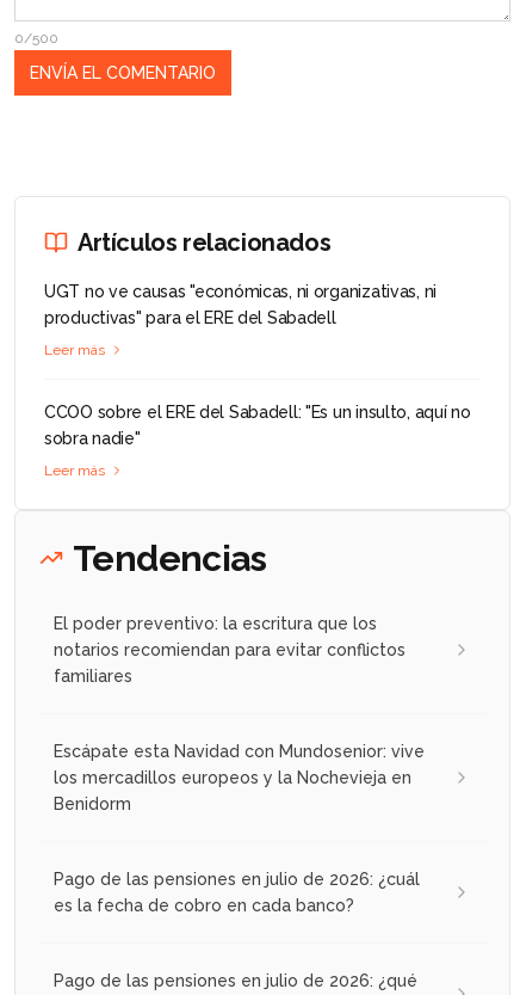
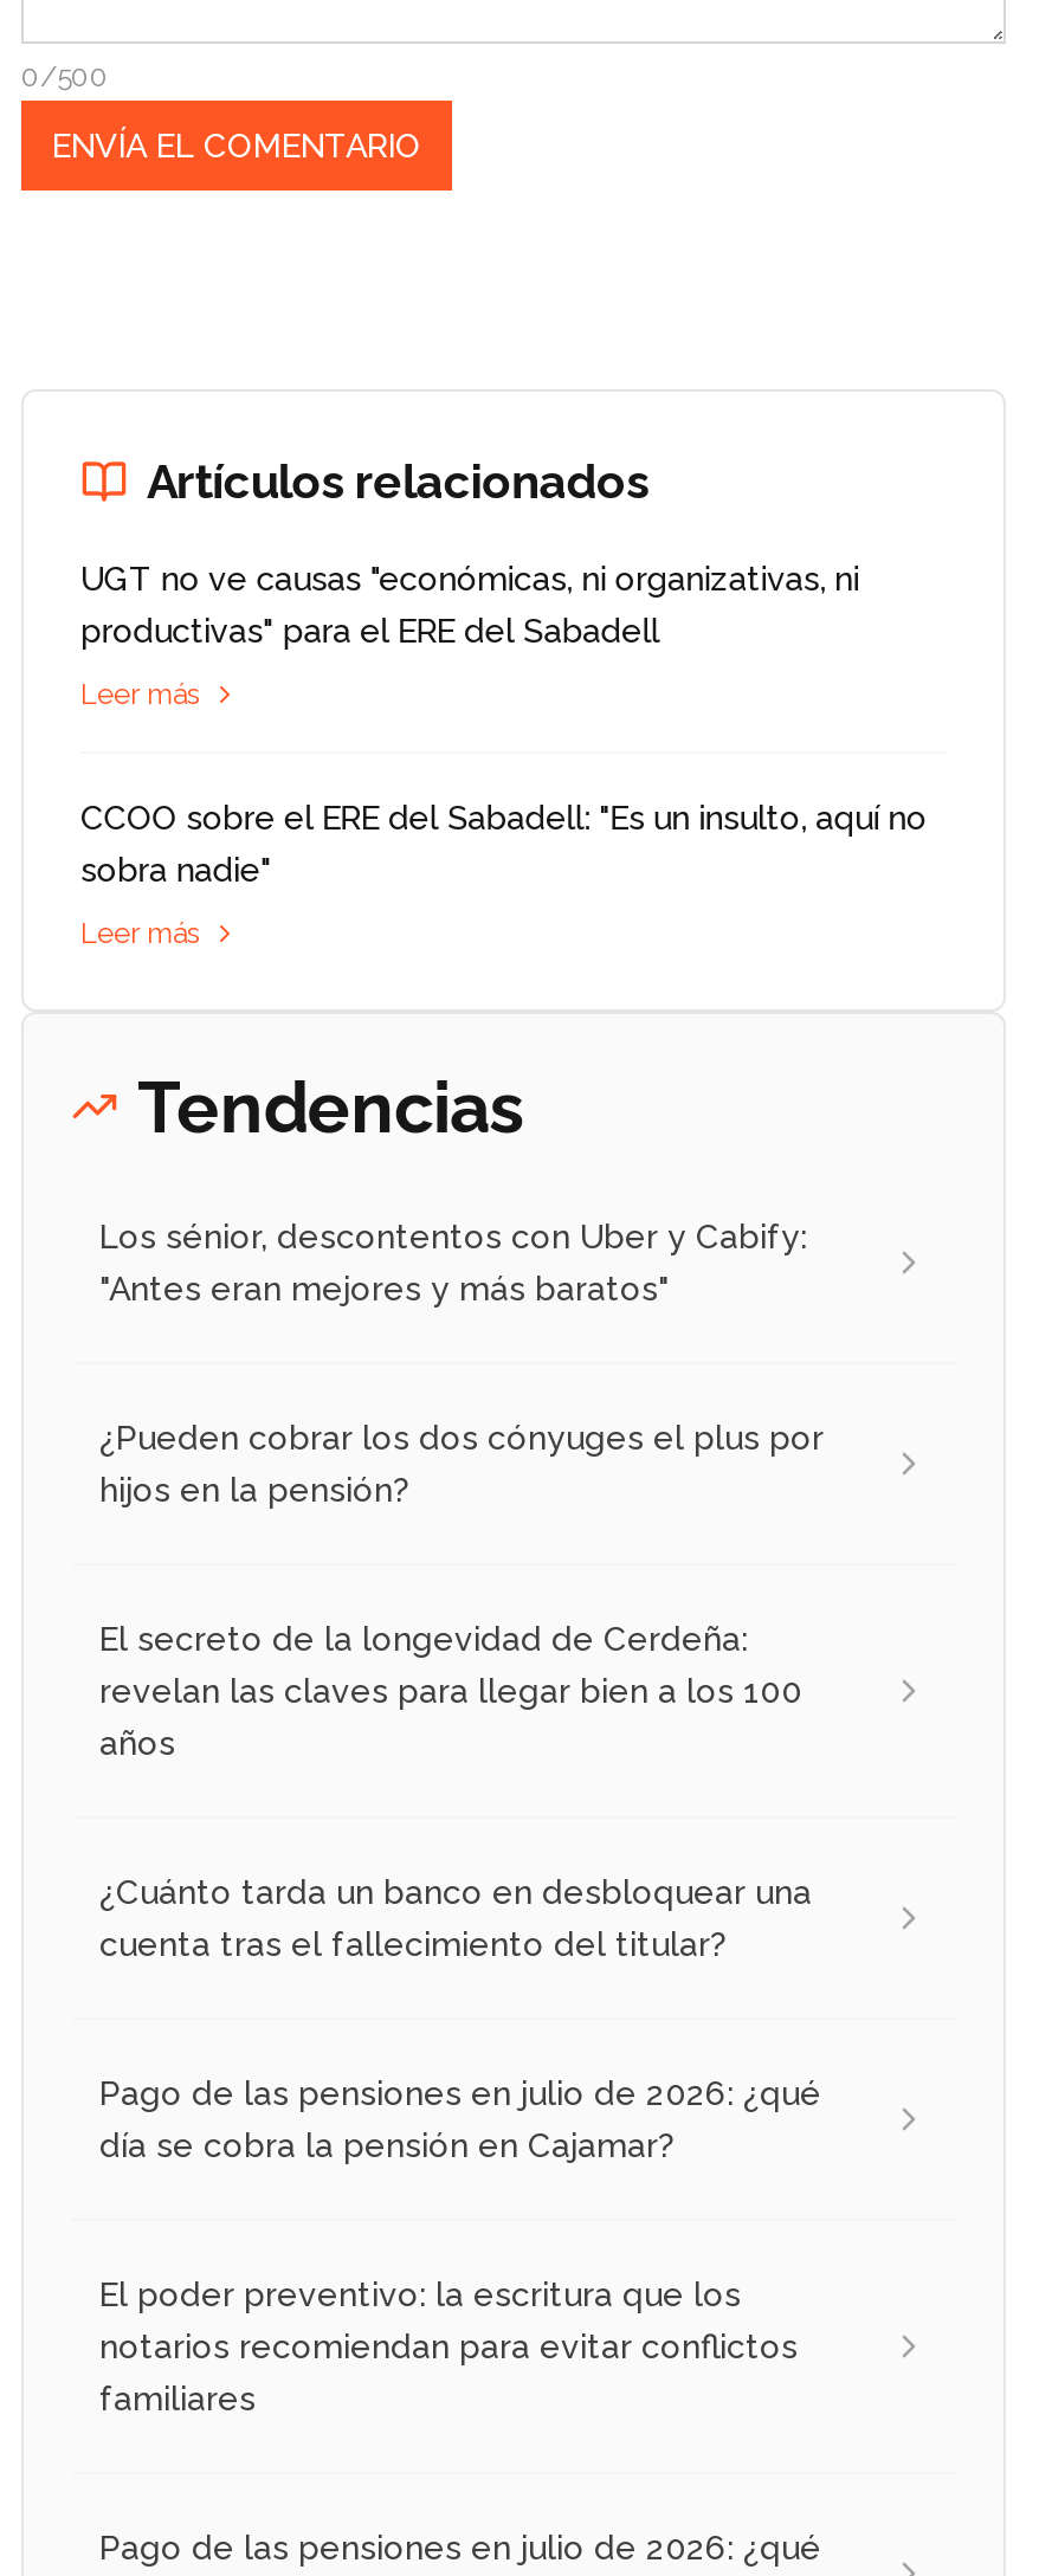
+ Los sénior, descontentos con Uber y Cabify:
+ "Antes eran mejores y más baratos"

+ ¿Pueden cobrar los dos cónyuges el plus por
+ hijos en la pensión?

+ El secreto de la longevidad de Cerdeña:
+ revelan las claves para llegar bien a los 100
+ años

+ ¿Cuánto tarda un banco en desbloquear una
+ cuenta tras el fallecimiento del titular?

+ Pago de las pensiones en julio de 2026: ¿qué
+ día se cobra la pensión en Cajamar?

moved down: El poder preventivo: la escritura que los | notarios recomiendan para evitar conflictos | familiares

- Escápate esta Navidad con Mundosenior: vive
- los mercadillos europeos y la Nochevieja en
- Benidorm

- Pago de las pensiones en julio de 2026: ¿cuál
- es la fecha de cobro en cada banco?
